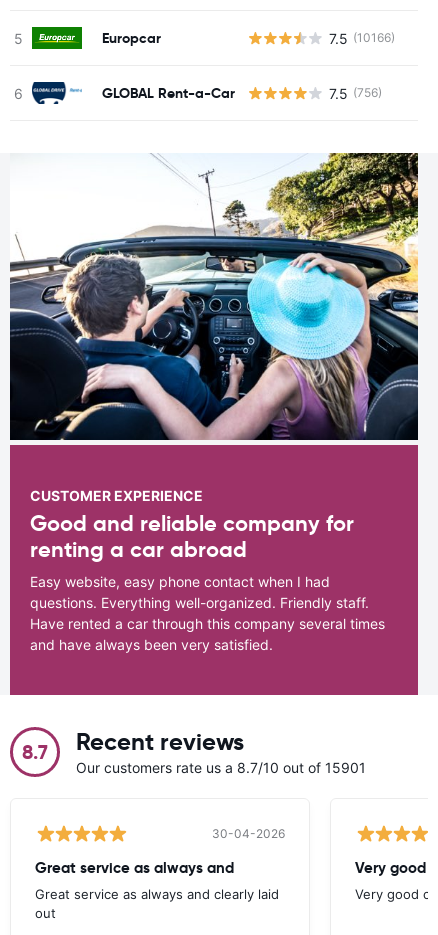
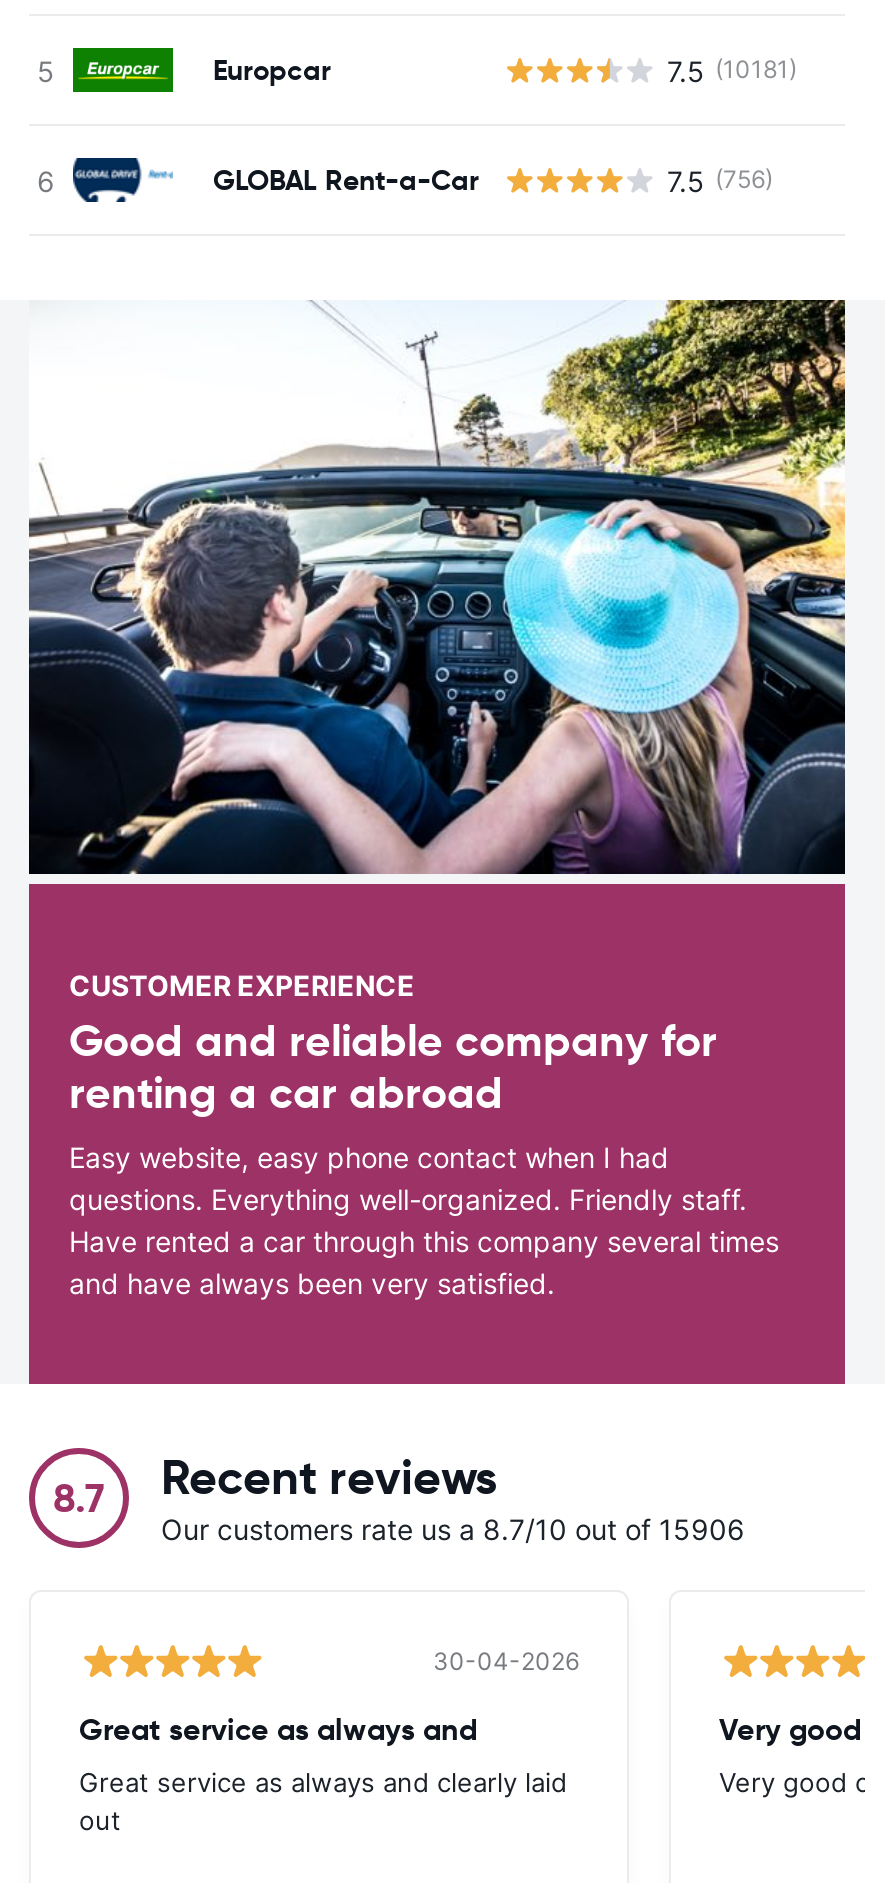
- 7.5 (10166)
+ 7.5 (10181)

- Our customers rate us a 8.7/10 out of 15901
+ Our customers rate us a 8.7/10 out of 15906
